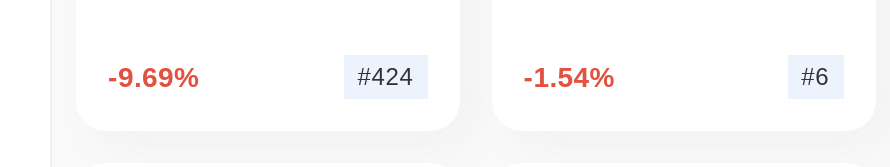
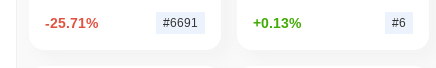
- -9.69%
- #424
+ -25.71%
+ #6691

- -1.54%
+ +0.13%
